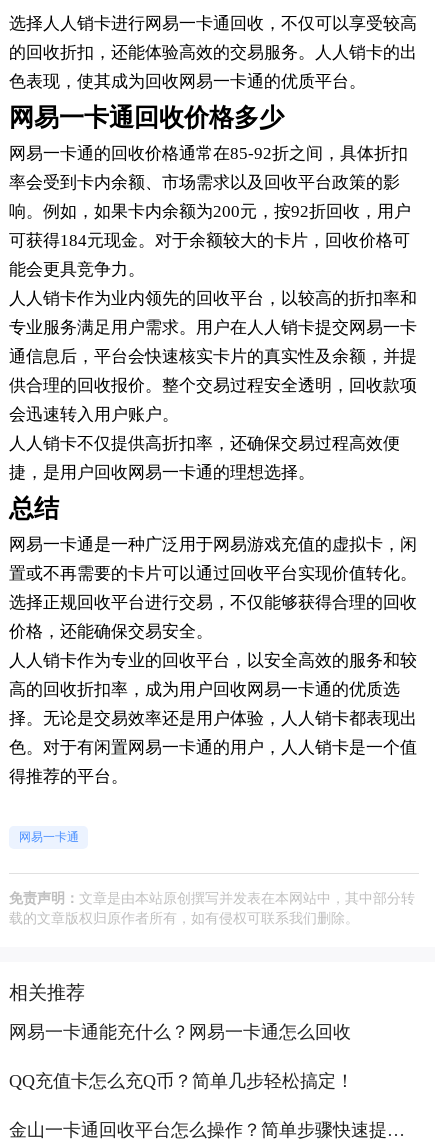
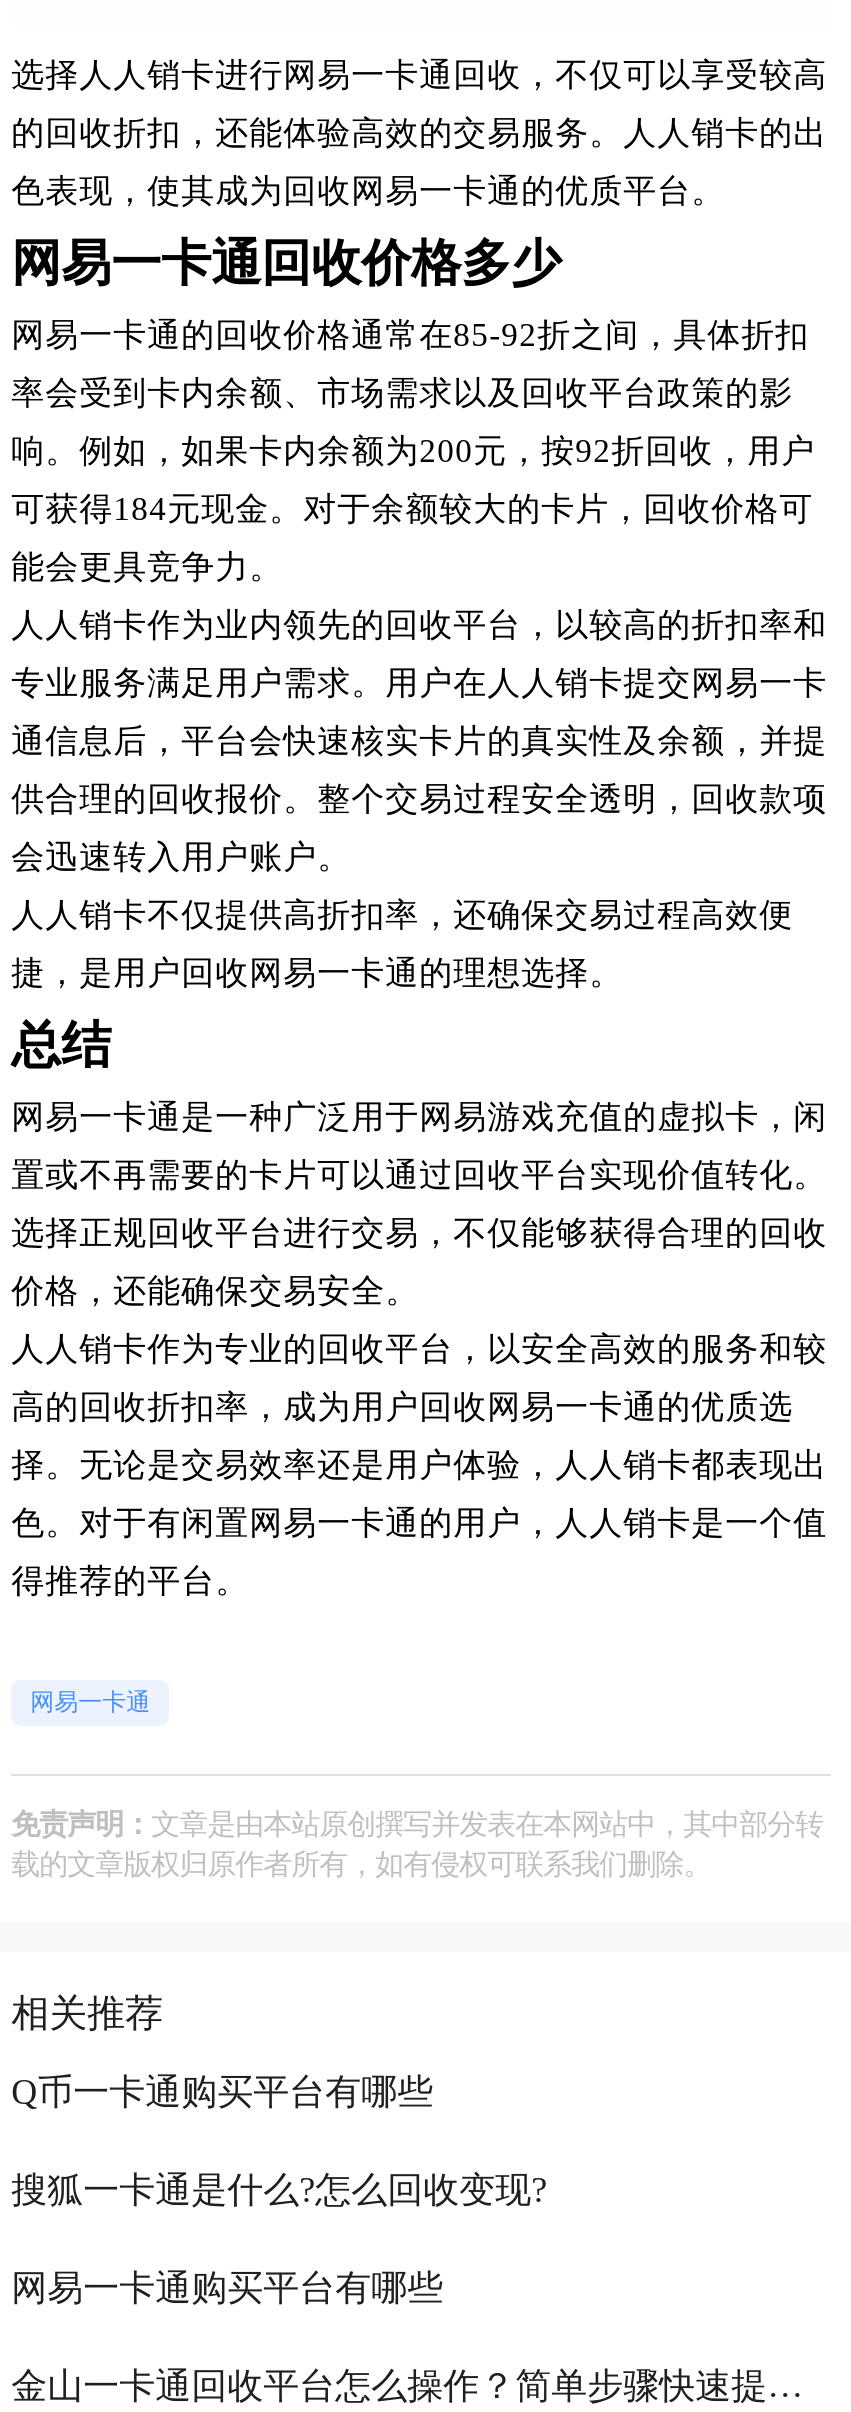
- 网易一卡通能充什么？网易一卡通怎么回收
- QQ充值卡怎么充Q币？简单几步轻松搞定！
+ Q币一卡通购买平台有哪些
+ 搜狐一卡通是什么?怎么回收变现?
+ 网易一卡通购买平台有哪些
